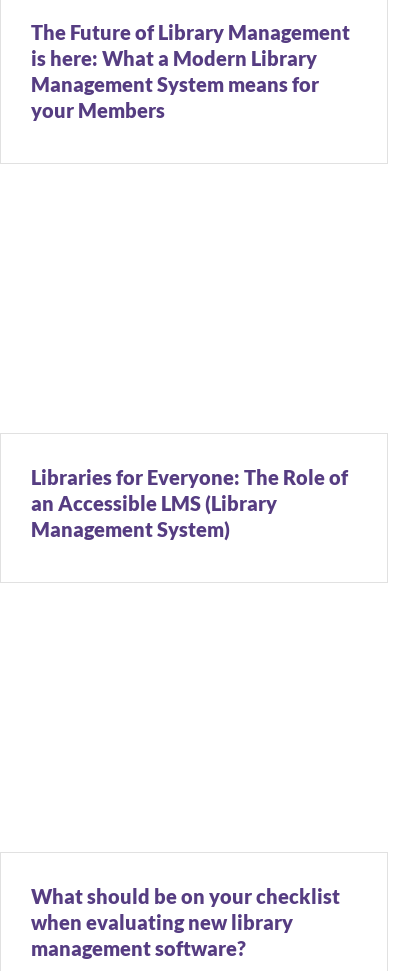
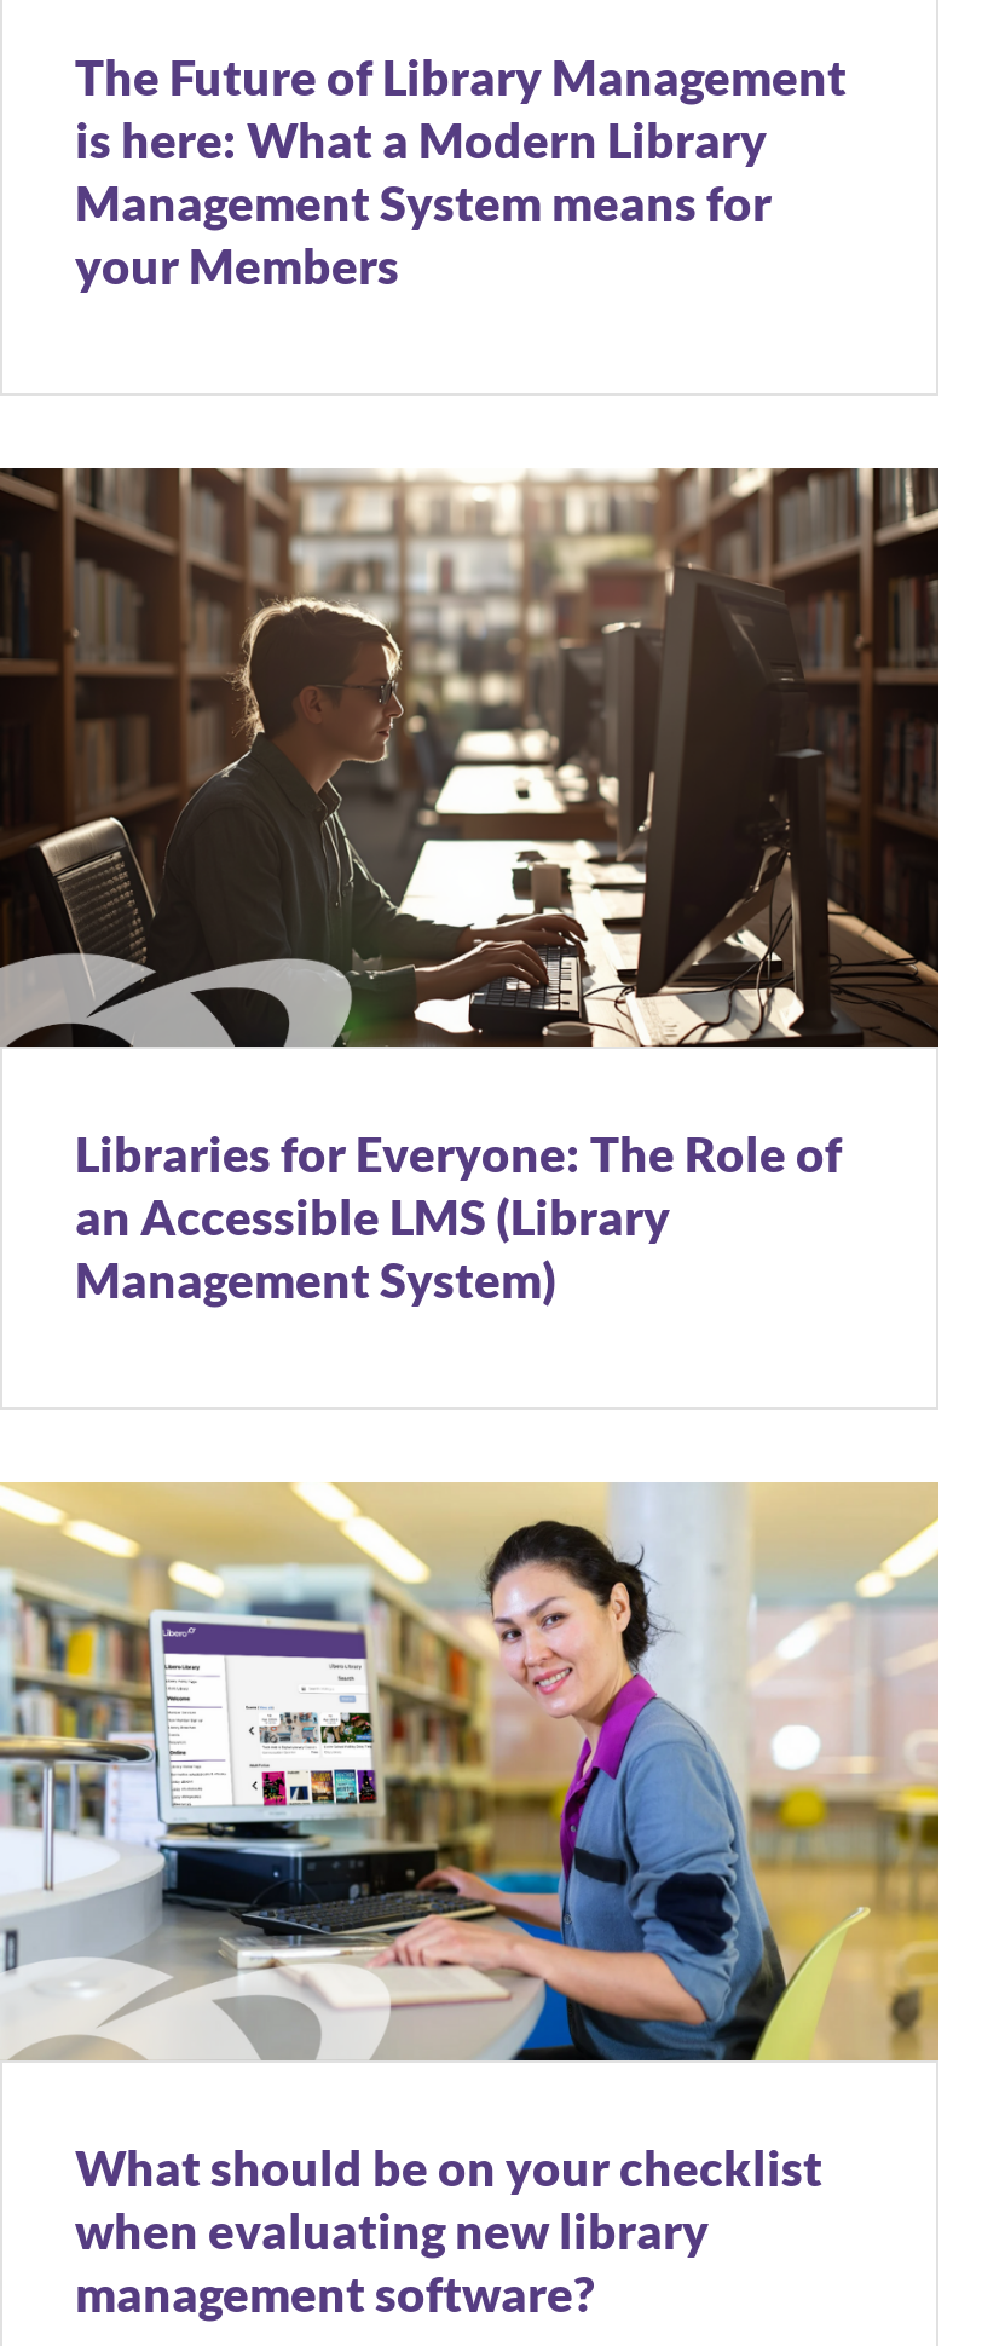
+ [image]

+ [image]
